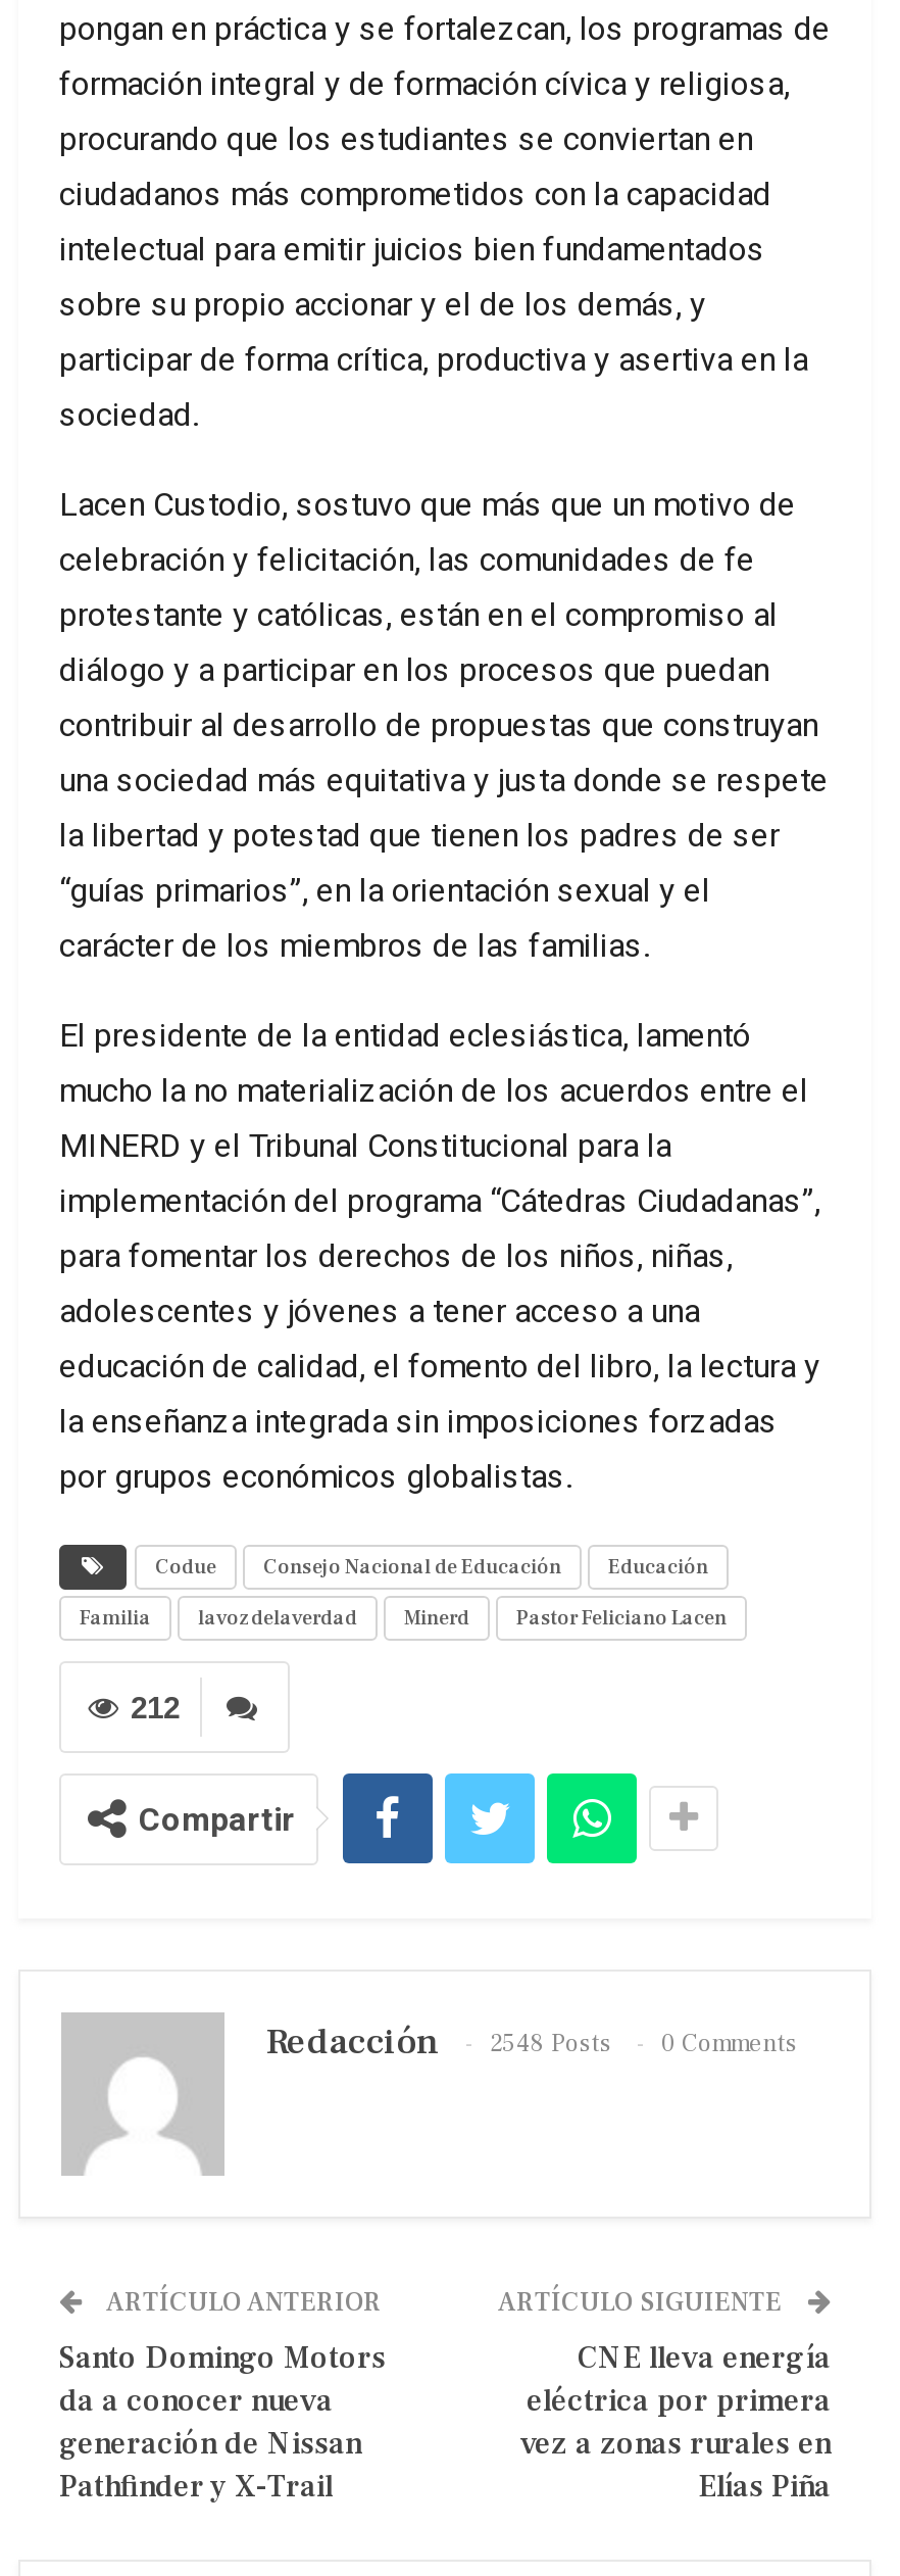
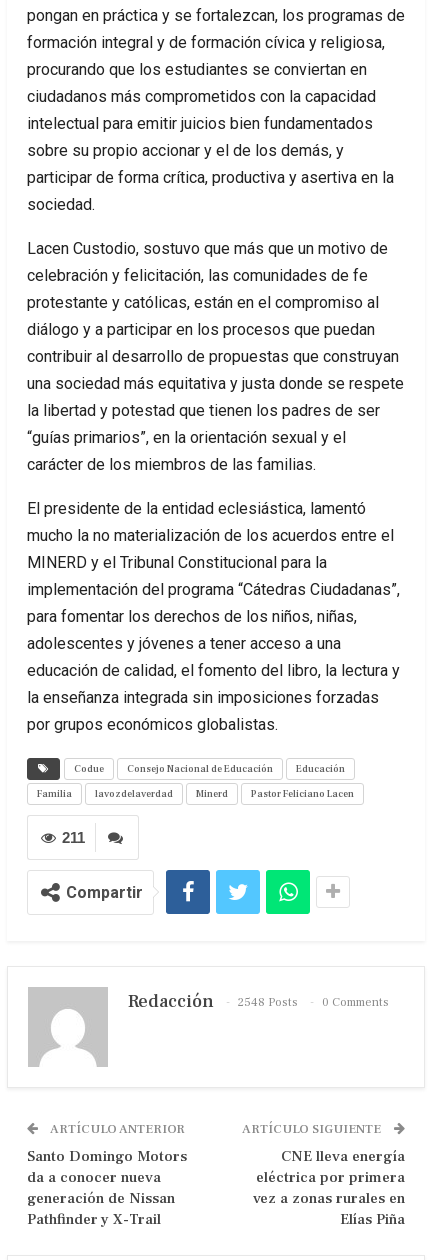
- 212
+ 211
